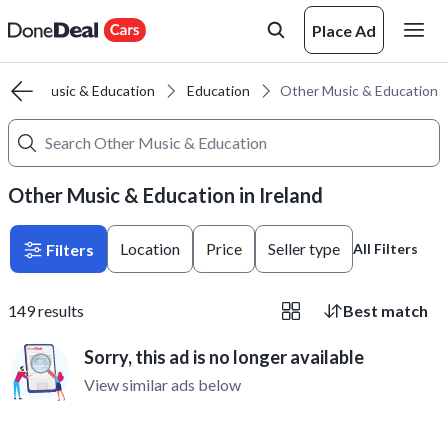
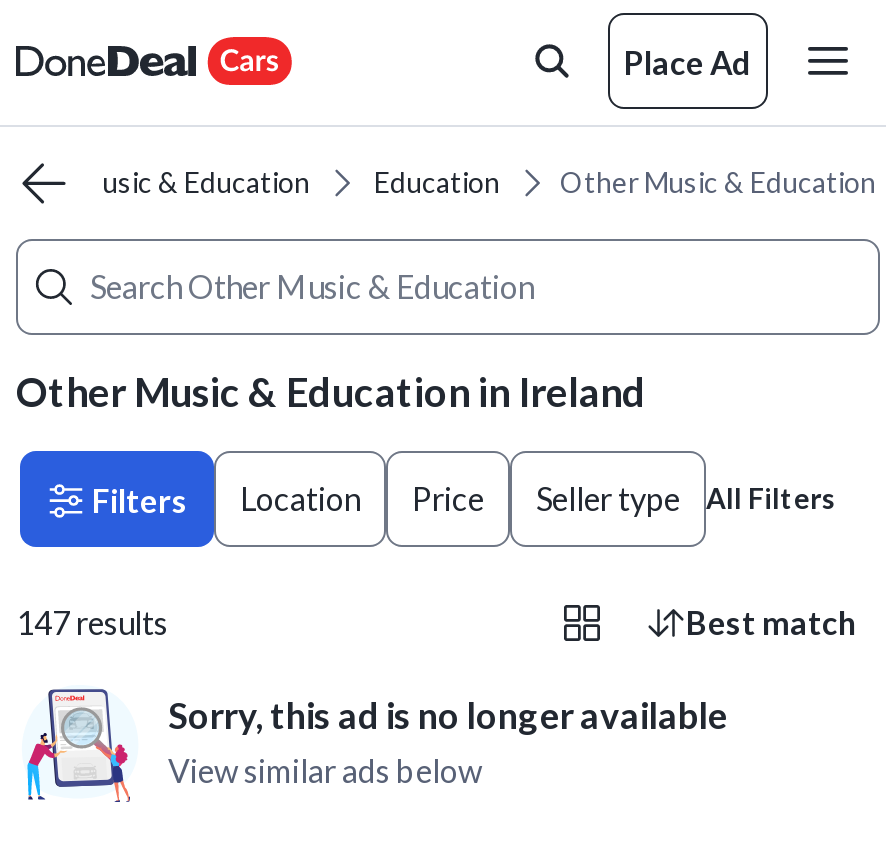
- 149 results
+ 147 results
